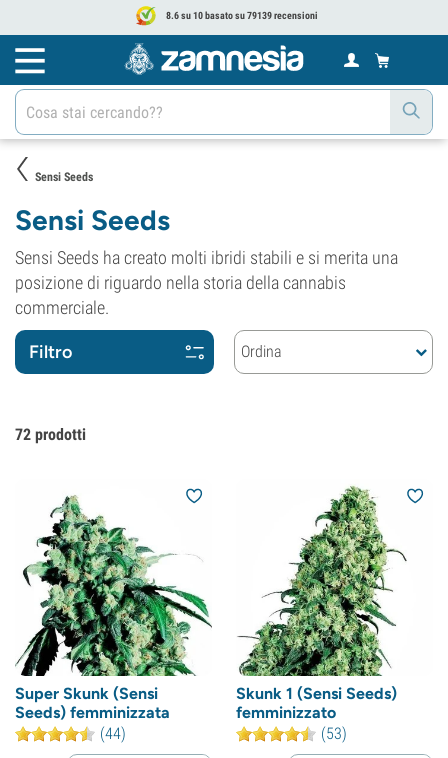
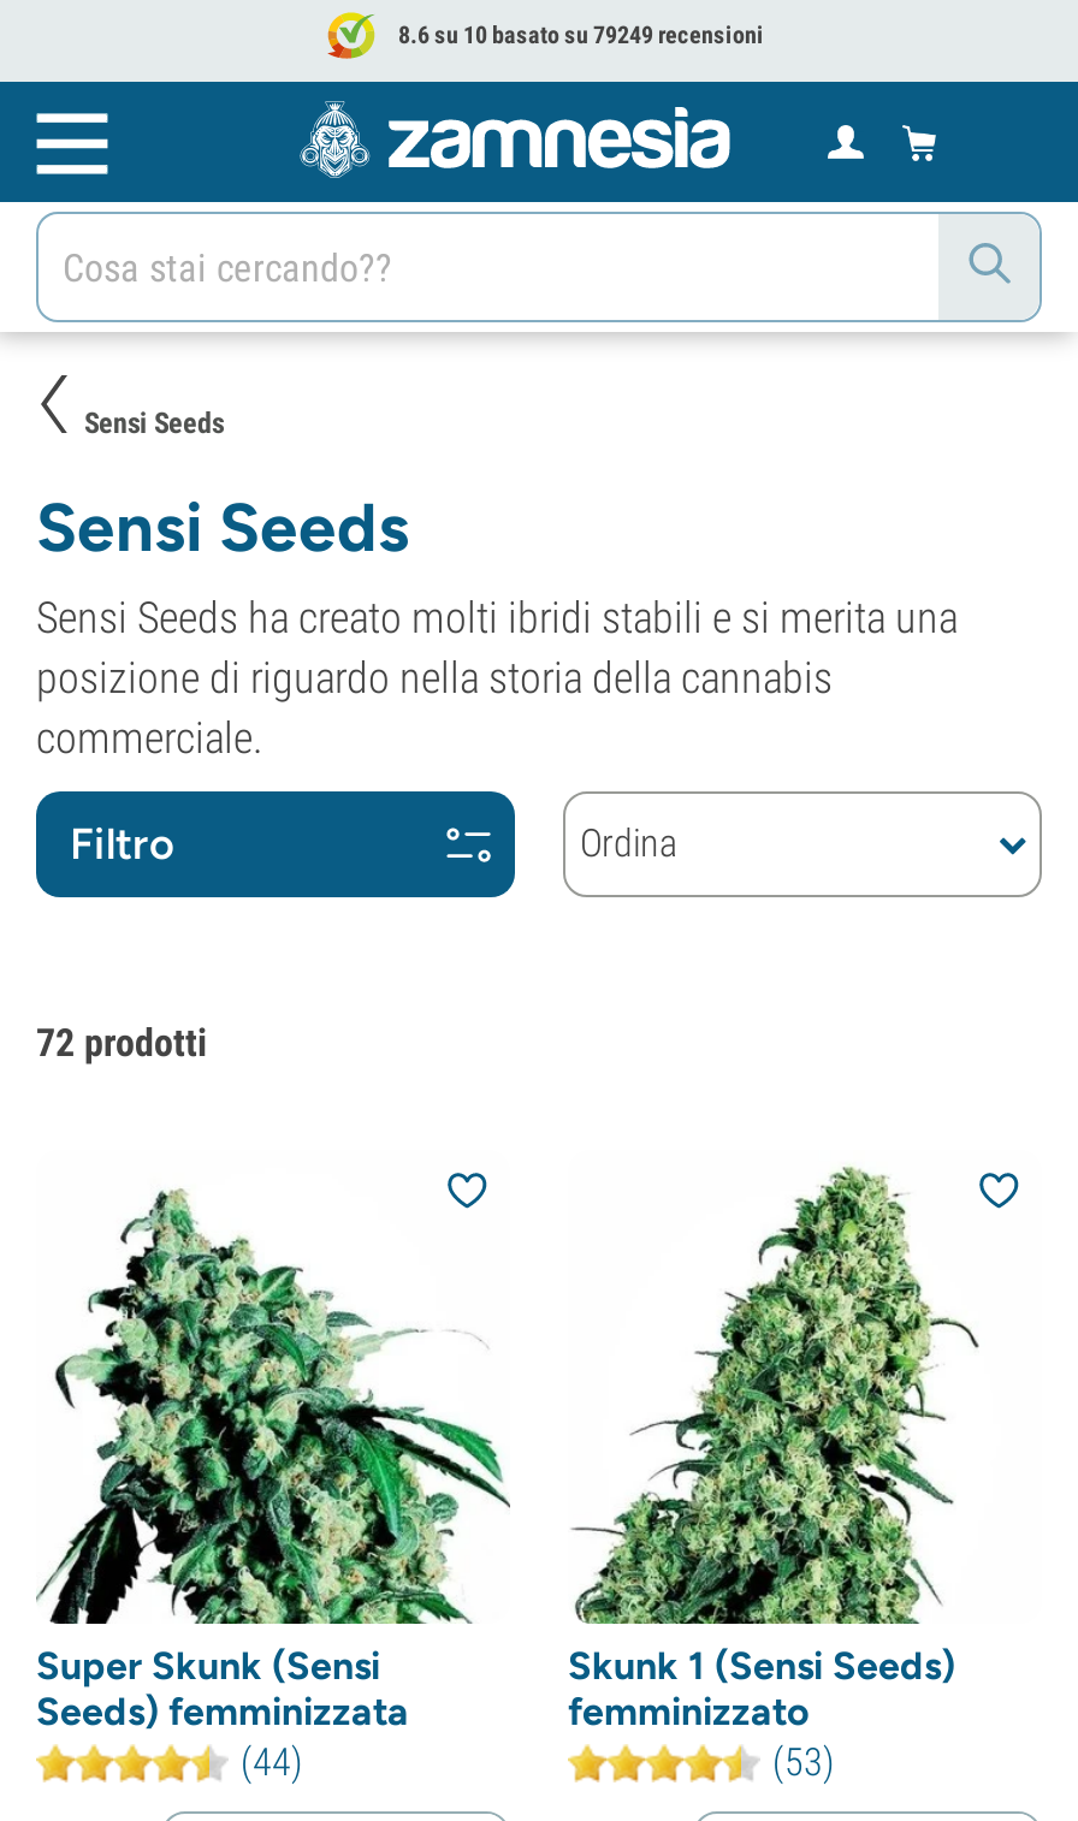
- 8.6 su 10 basato su 79139 recensioni
+ 8.6 su 10 basato su 79249 recensioni
